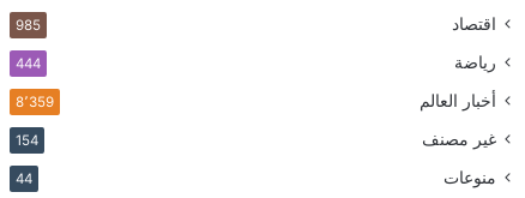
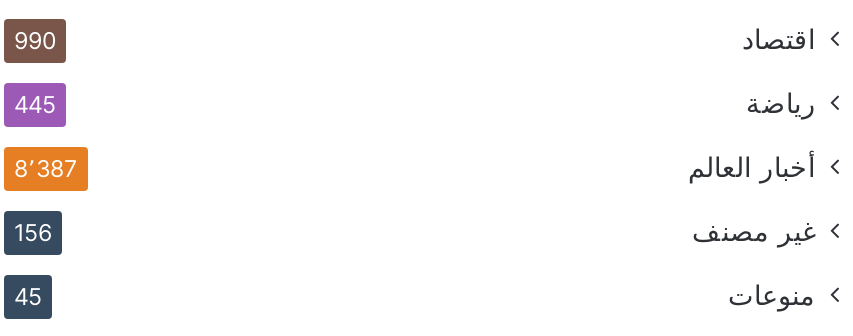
- 985
+ 990

- 444
+ 445

- 8٬359
+ 8٬387

- 154
+ 156

- 44
+ 45
